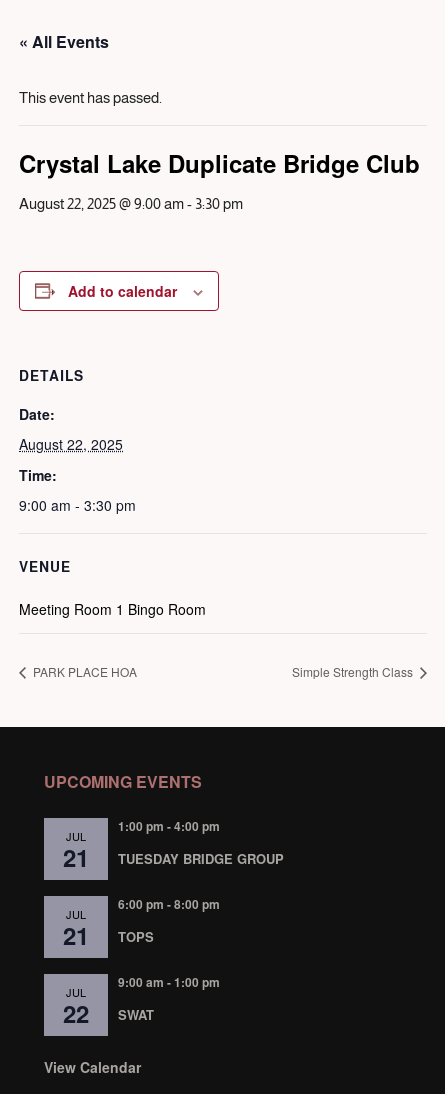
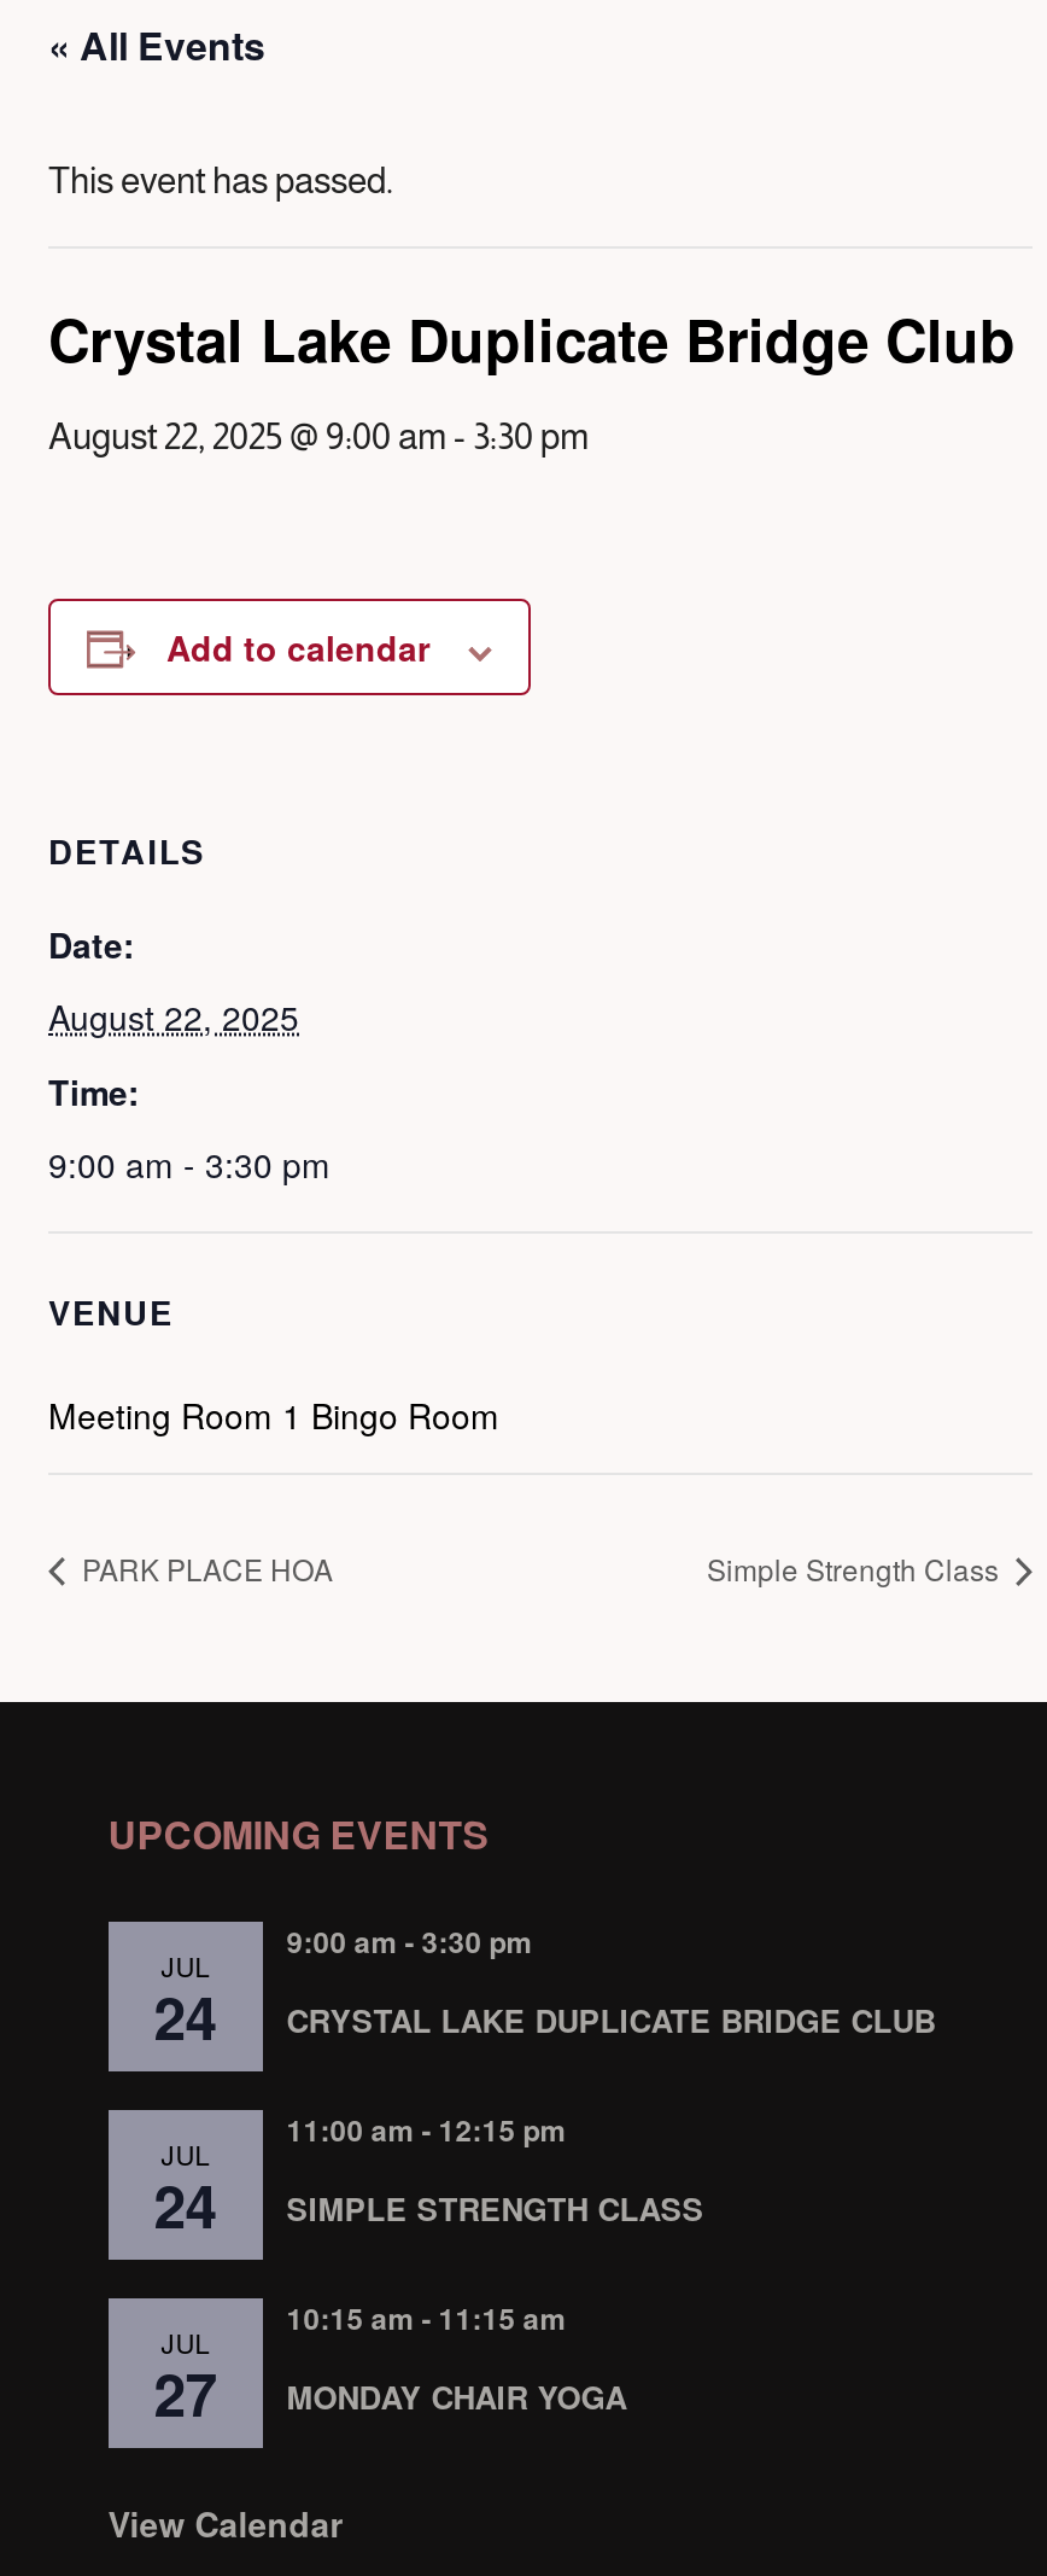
- 1:00 pm - 4:00 pm
+ 9:00 am - 3:30 pm

- 21
+ 24

- TUESDAY BRIDGE GROUP
+ CRYSTAL LAKE DUPLICATE BRIDGE CLUB

- 6:00 pm - 8:00 pm
+ 11:00 am - 12:15 pm

- 21
+ 24

- TOPS
+ SIMPLE STRENGTH CLASS

- 9:00 am - 1:00 pm
+ 10:15 am - 11:15 am

- 22
+ 27

- SWAT
+ MONDAY CHAIR YOGA
